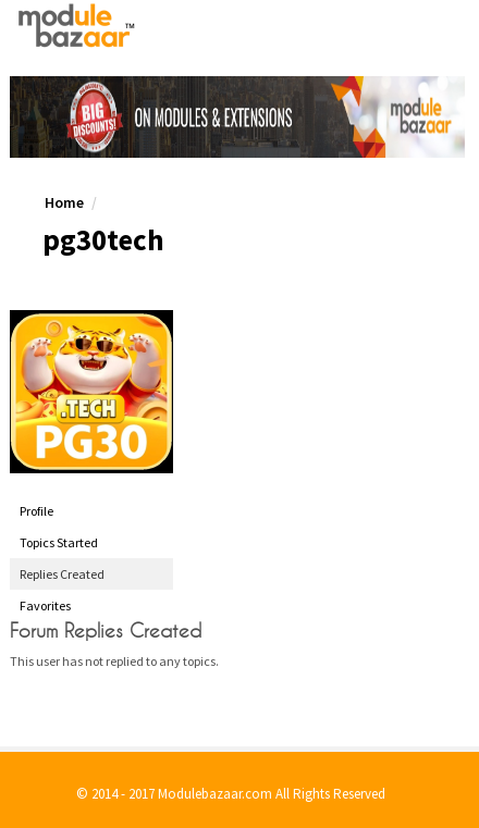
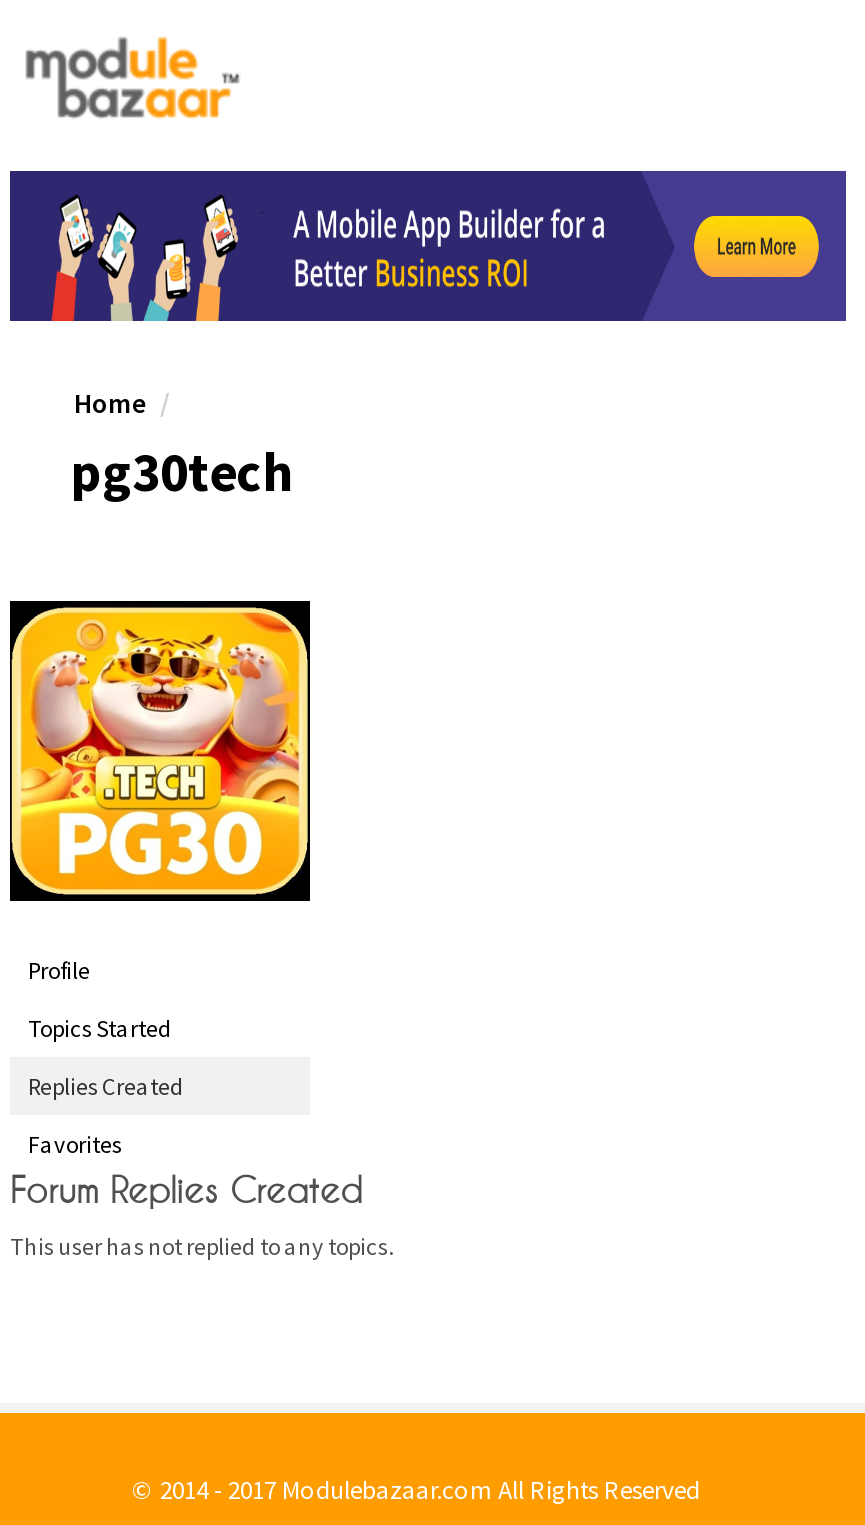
- [image]
+ [image]
